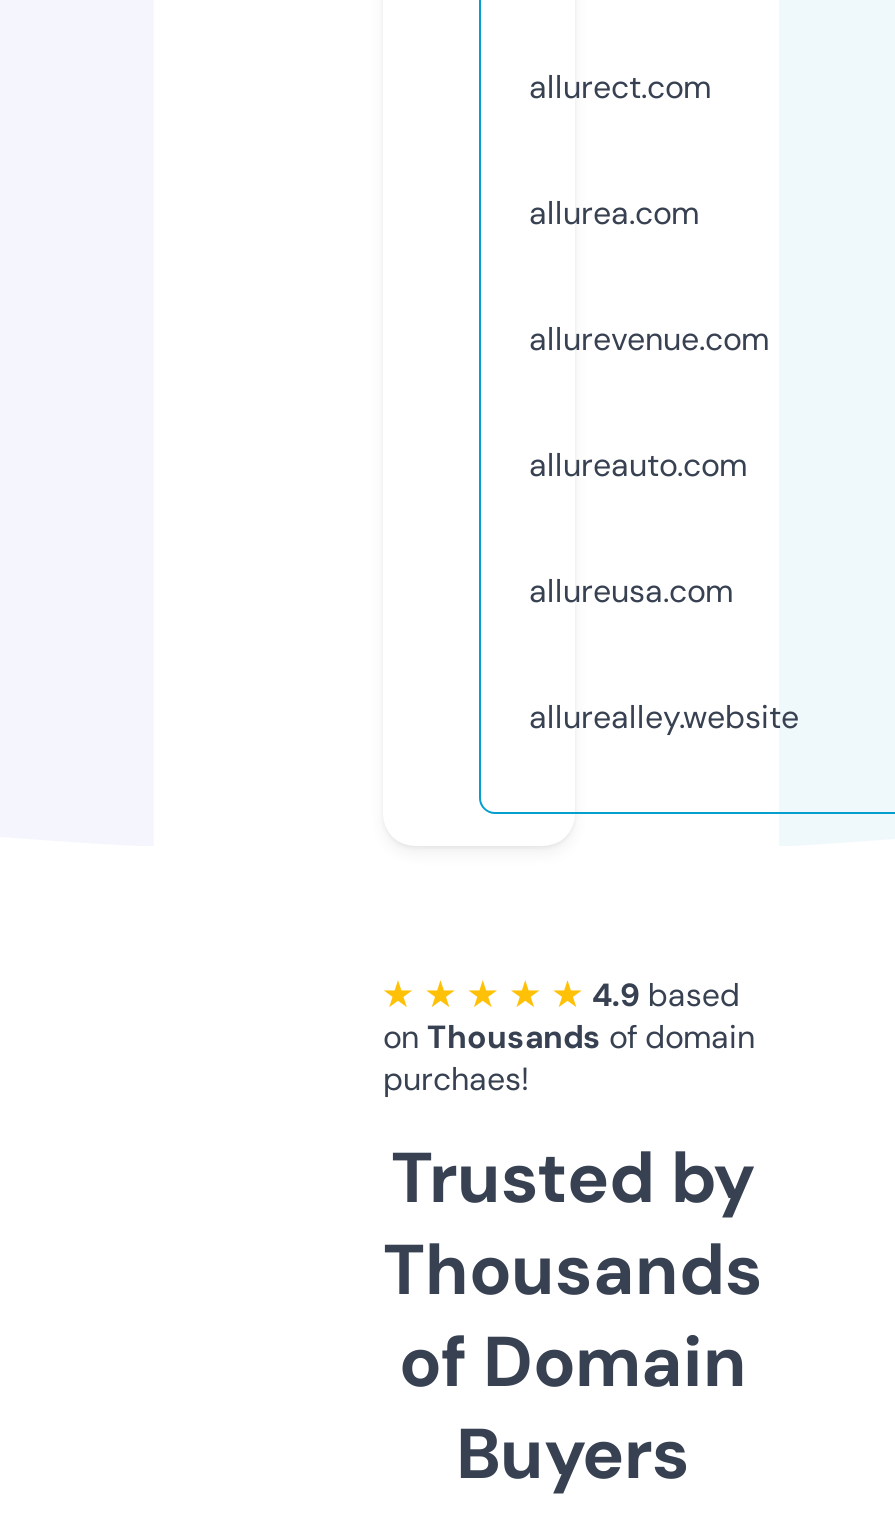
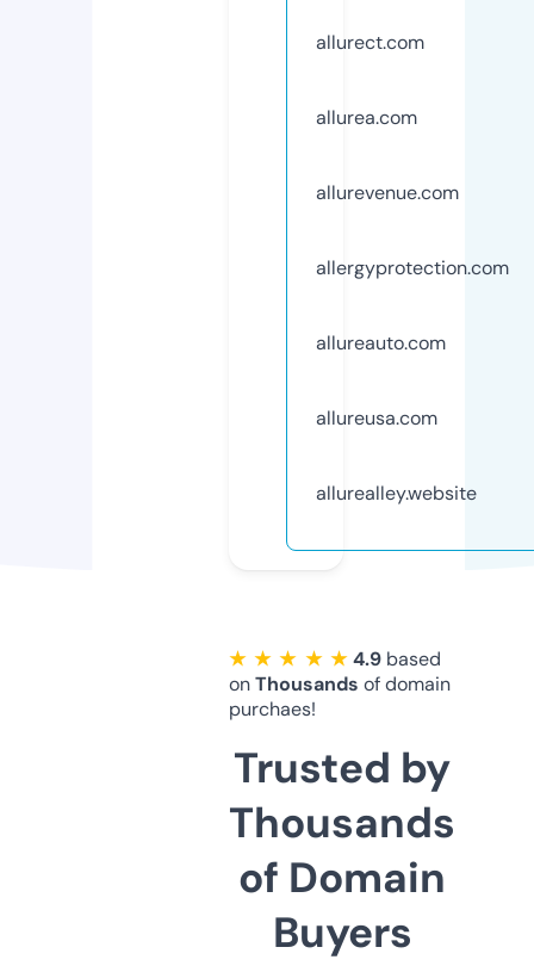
+ allergyprotection.com
